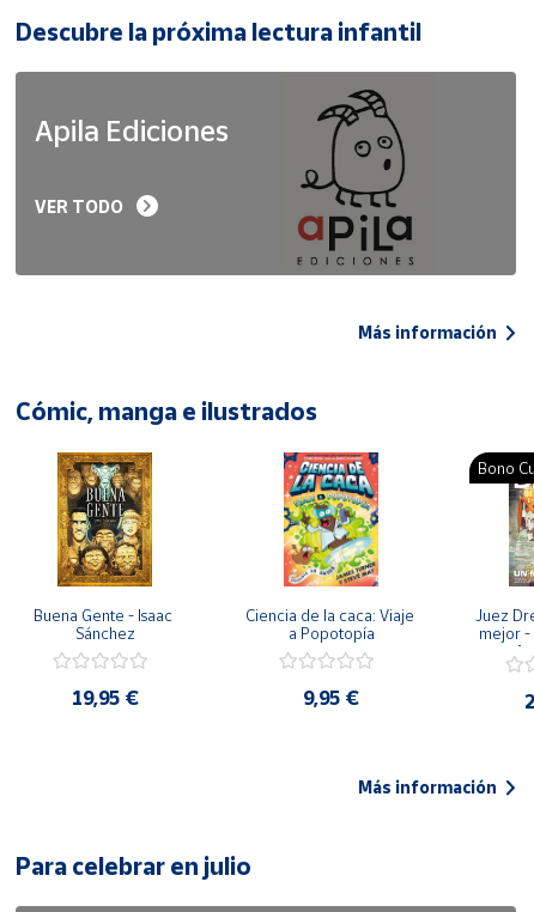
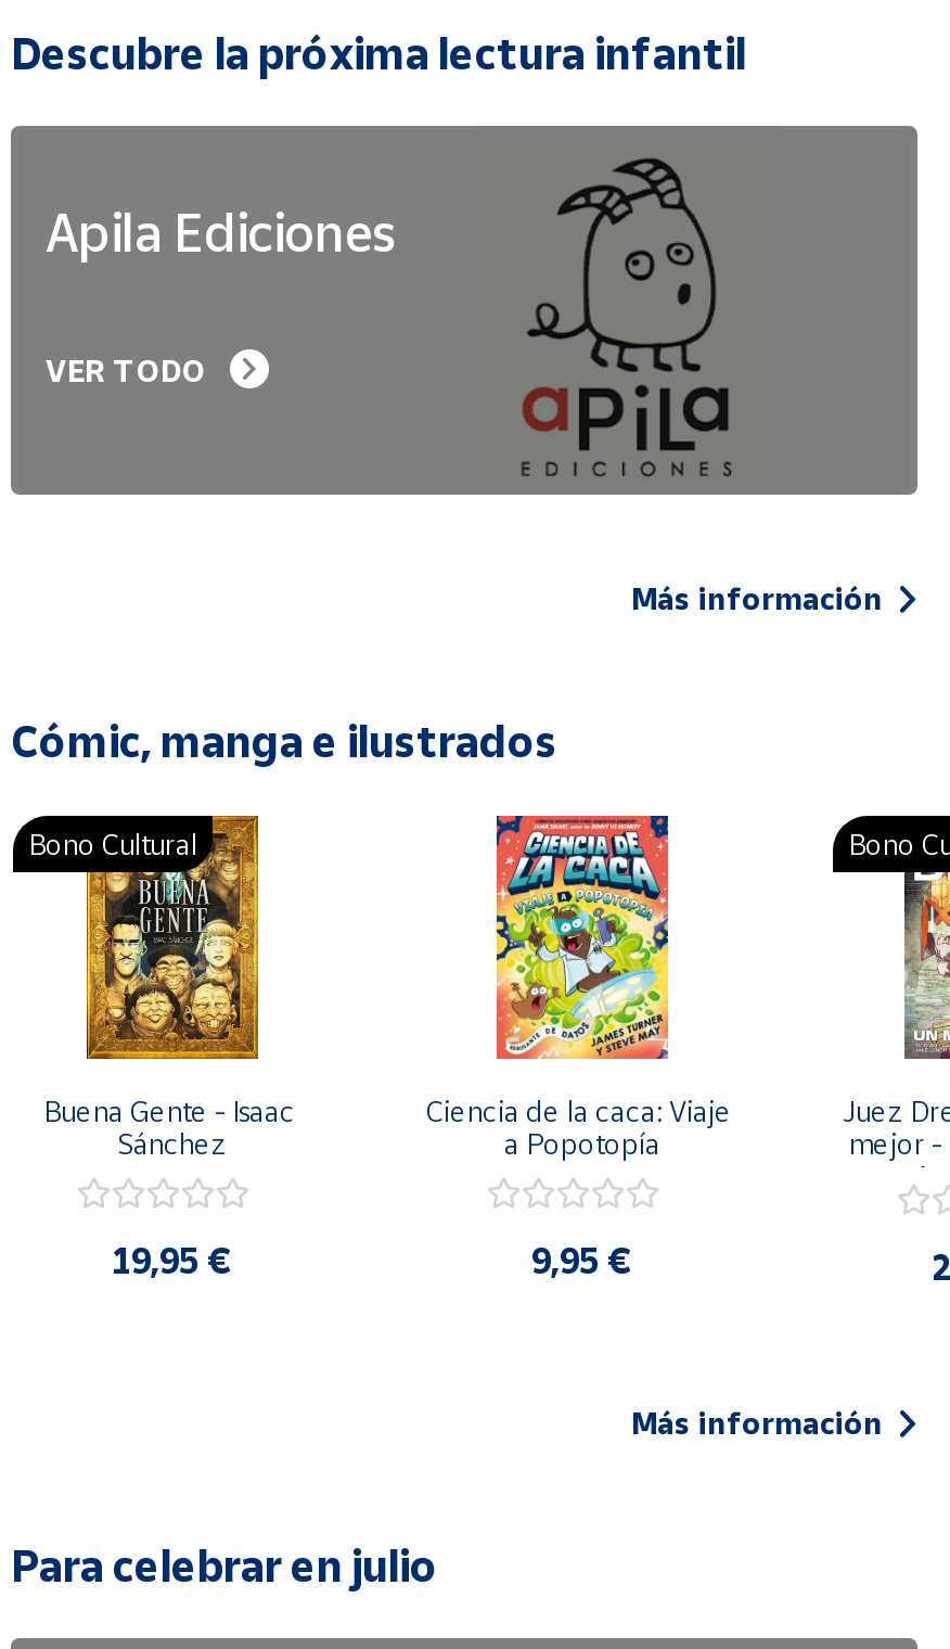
+ Bono Cultural
